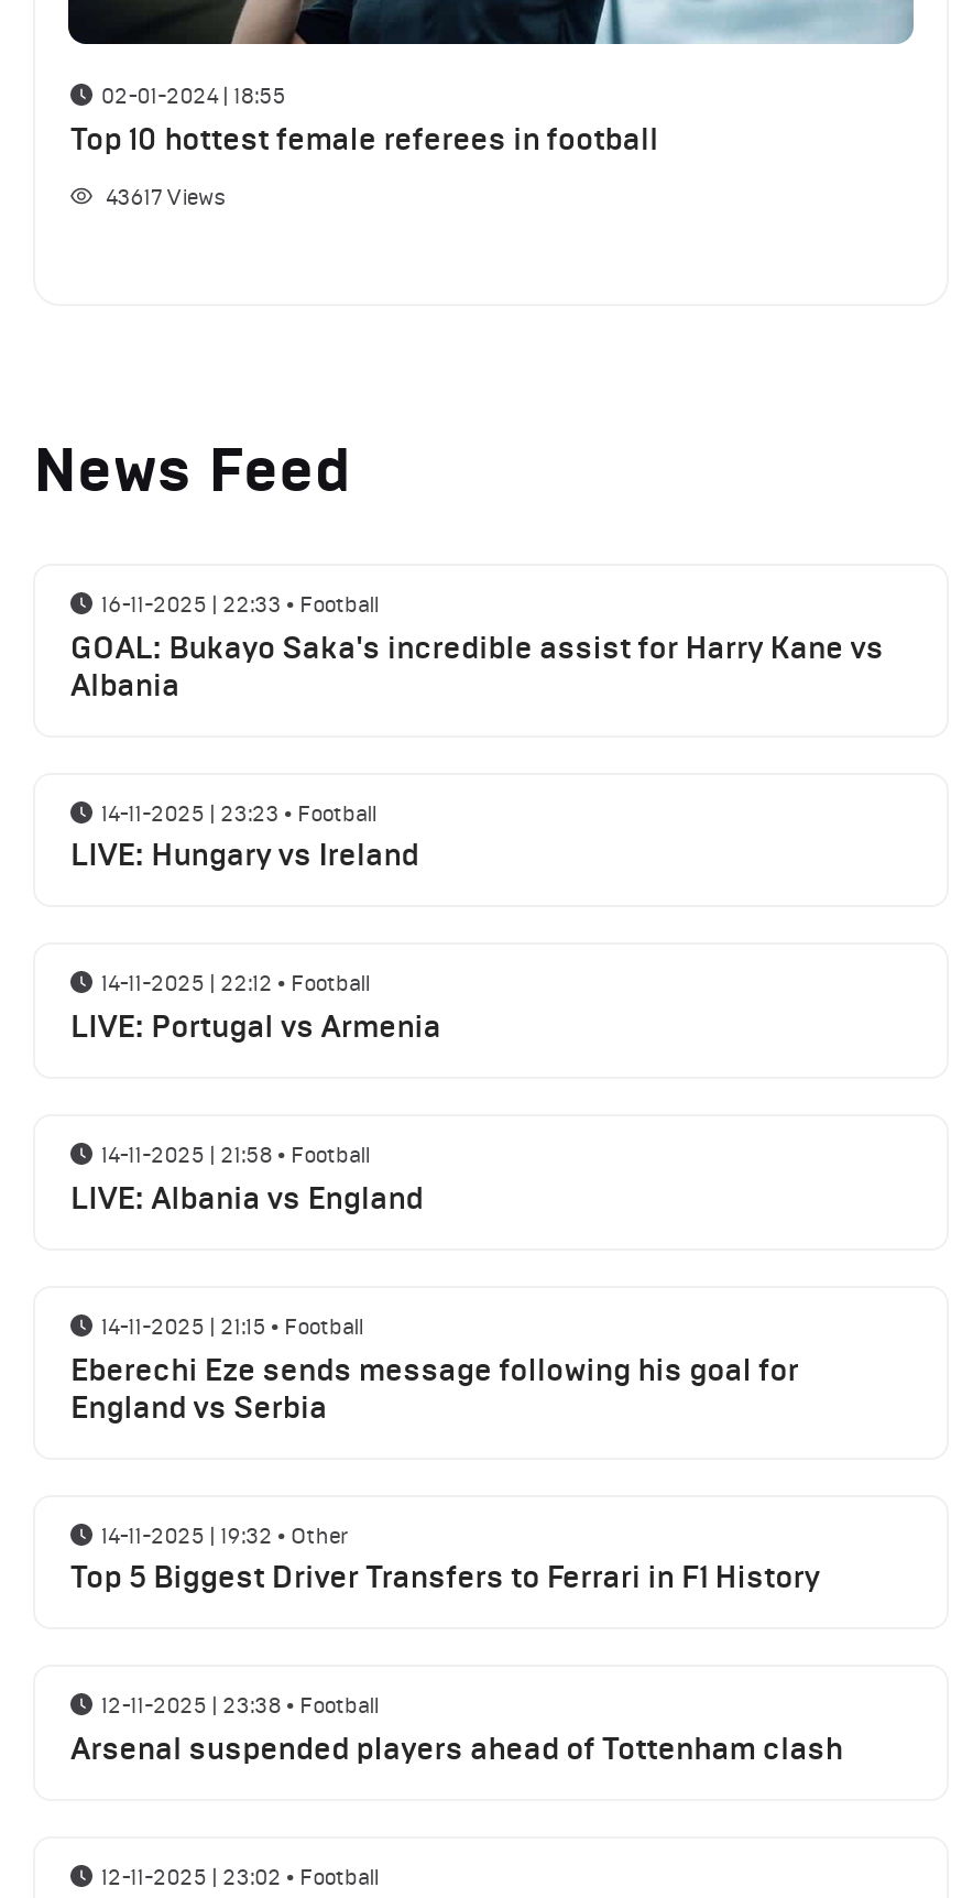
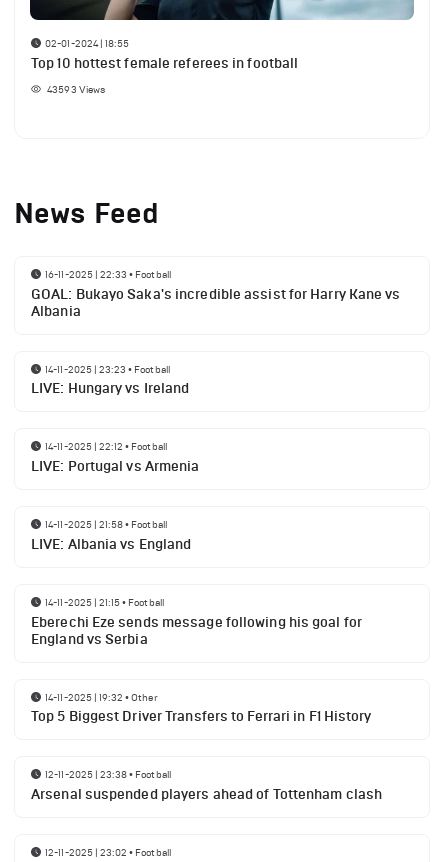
- 43617 Views
+ 43593 Views
